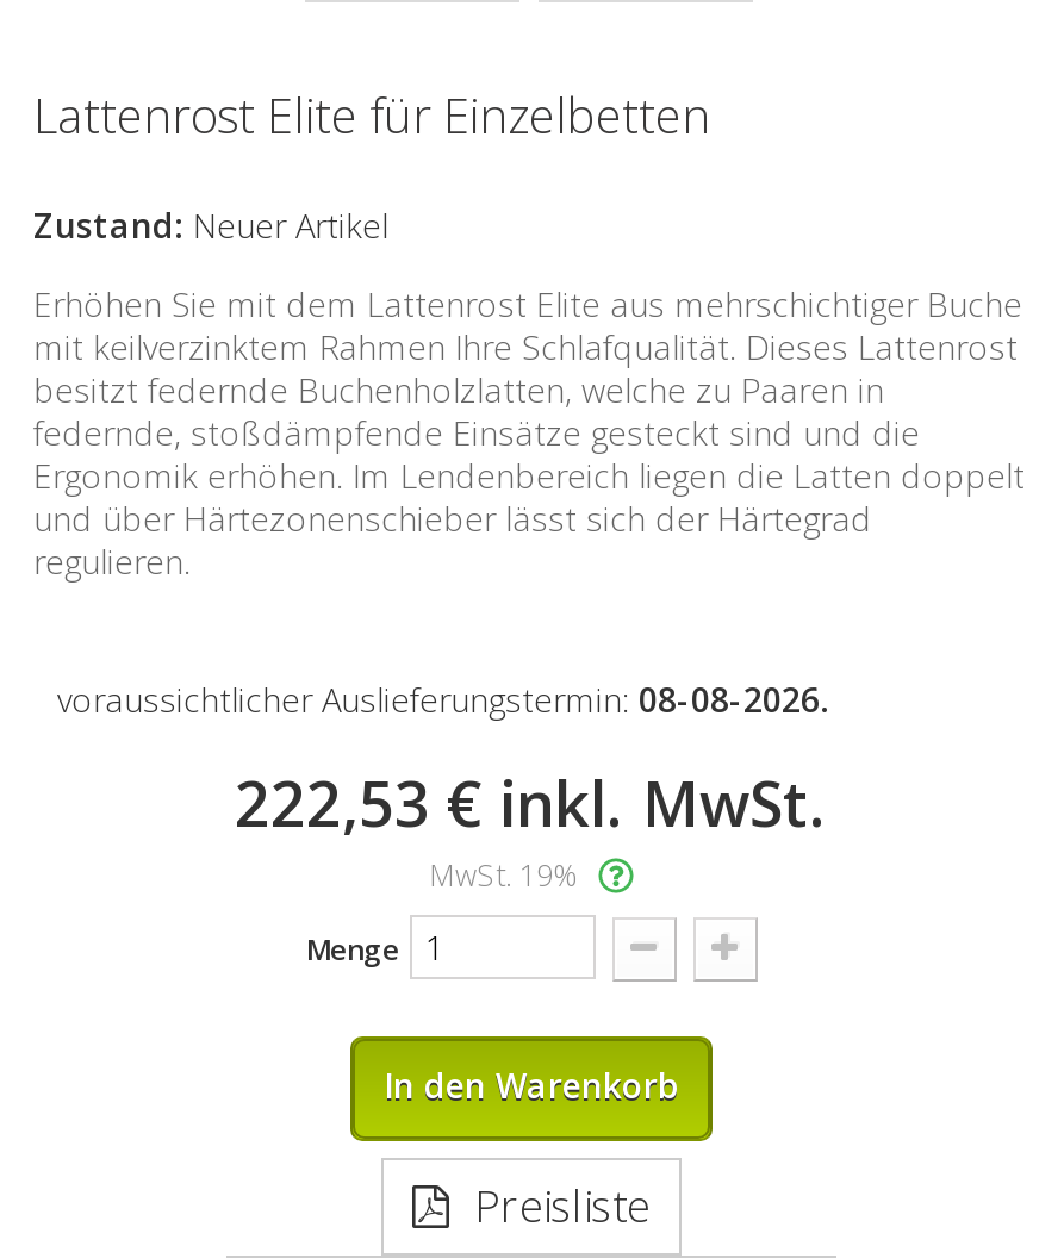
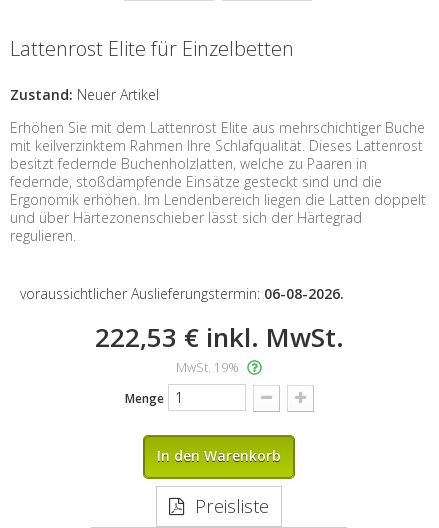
- voraussichtlicher Auslieferungstermin: 08-08-2026.
+ voraussichtlicher Auslieferungstermin: 06-08-2026.
